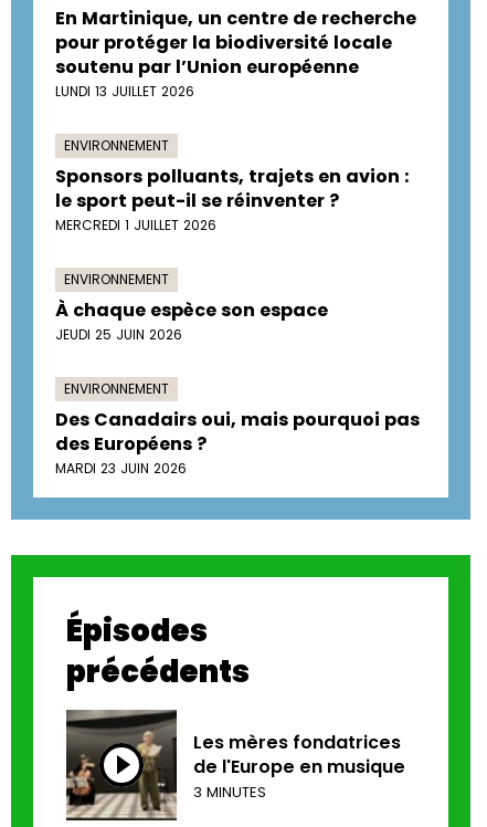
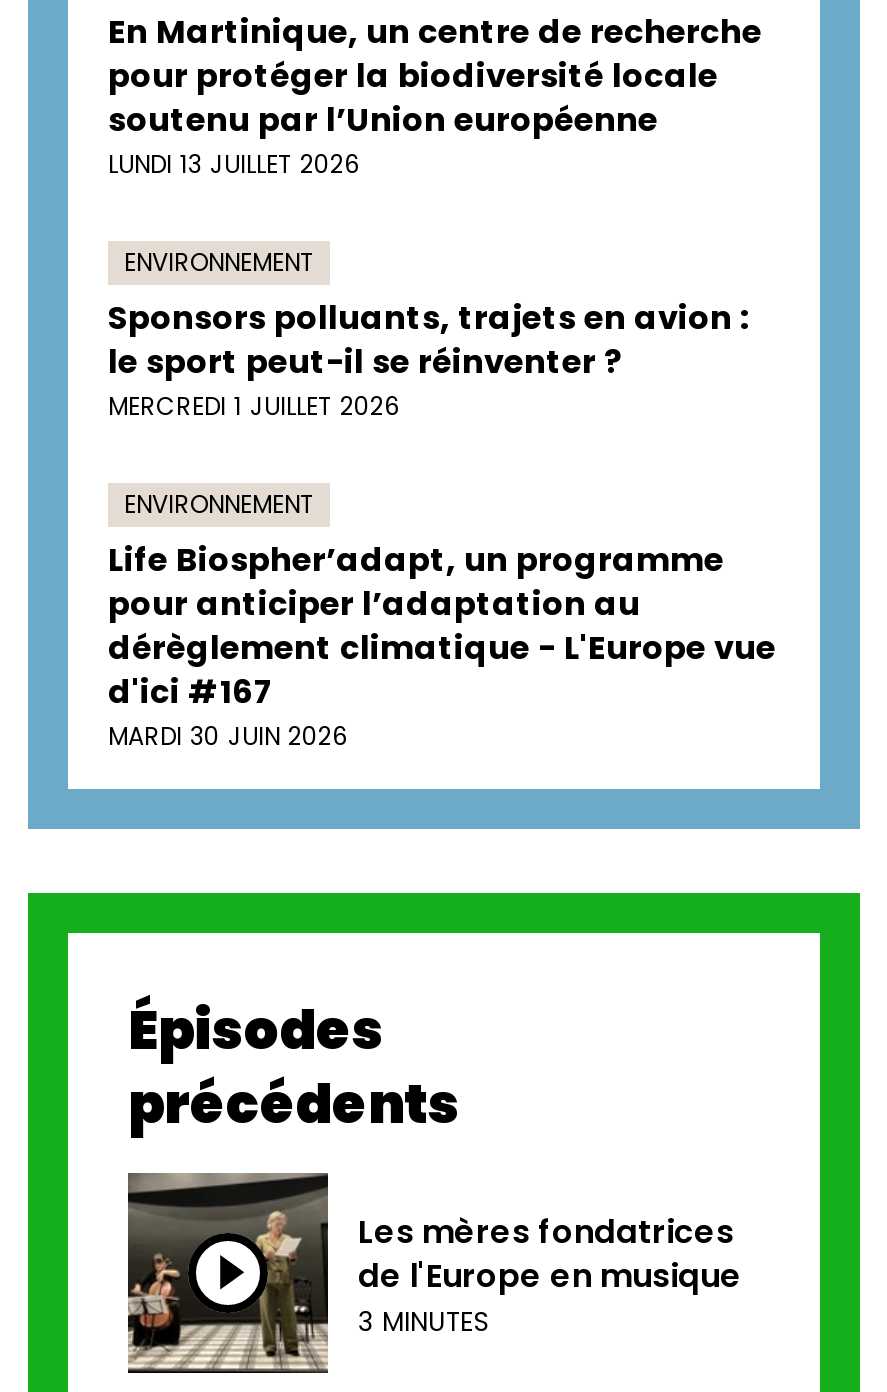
- À chaque espèce son espace
- JEUDI 25 JUIN 2026
- ENVIRONNEMENT
- Des Canadairs oui, mais pourquoi pas
- des Européens ?
- MARDI 23 JUIN 2026
+ Life Biospher’adapt, un programme
+ pour anticiper l’adaptation au
+ dérèglement climatique - L'Europe vue
+ d'ici #167
+ MARDI 30 JUIN 2026
